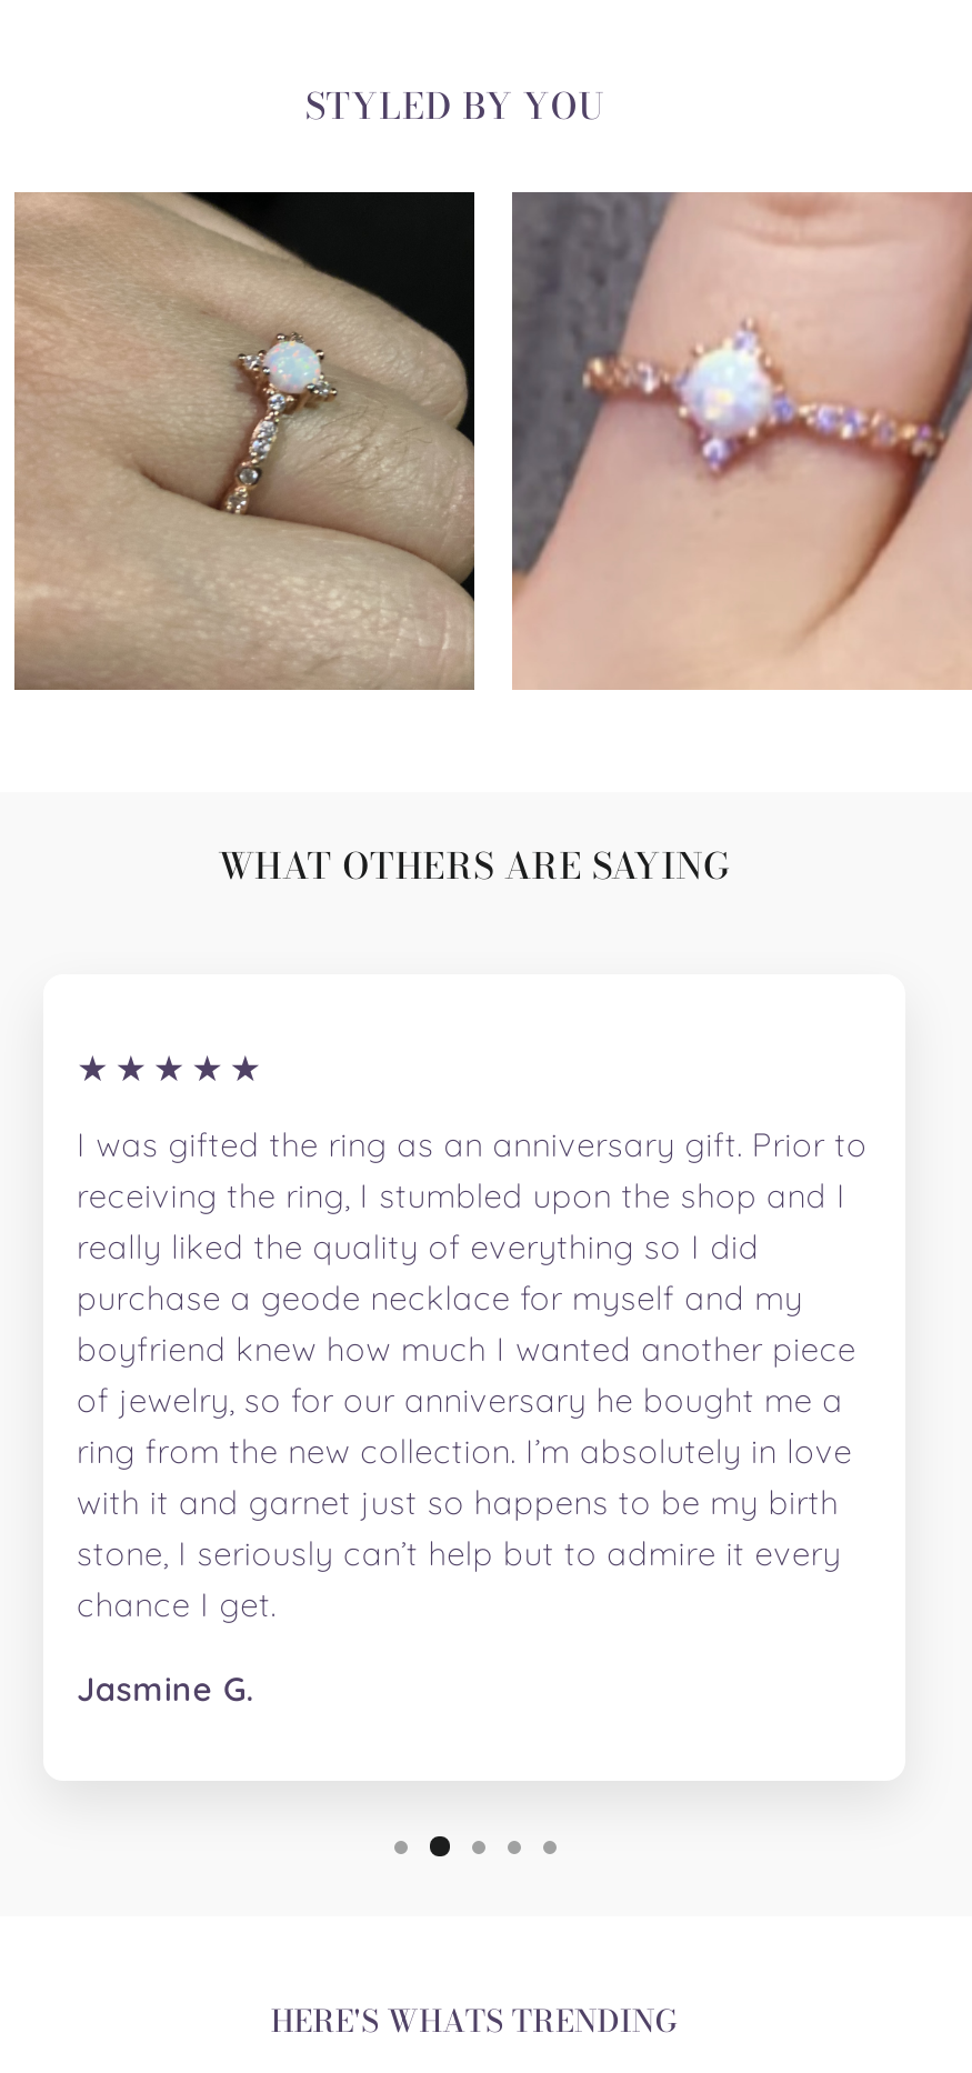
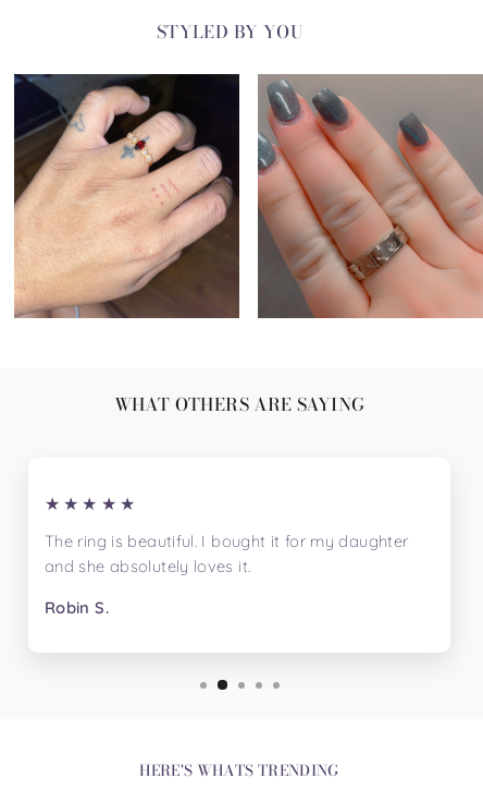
- [image]
+ [image]

- [image]
+ [image]

- I was gifted the ring as an anniversary gift. Prior to
- receiving the ring, I stumbled upon the shop and I
- really liked the quality of everything so I did
- purchase a geode necklace for myself and my
- boyfriend knew how much I wanted another piece
- of jewelry, so for our anniversary he bought me a
- ring from the new collection. I’m absolutely in love
- with it and garnet just so happens to be my birth
- stone, I seriously can’t help but to admire it every
- chance I get.
+ The ring is beautiful. I bought it for my daughter
+ and she absolutely loves it.

- Jasmine G.
+ Robin S.
